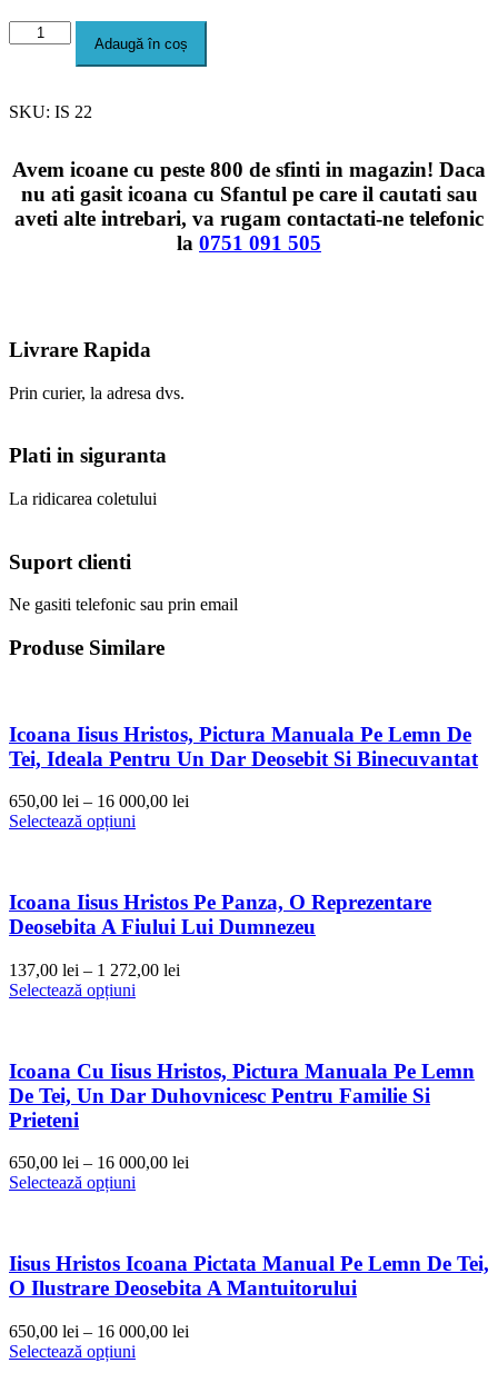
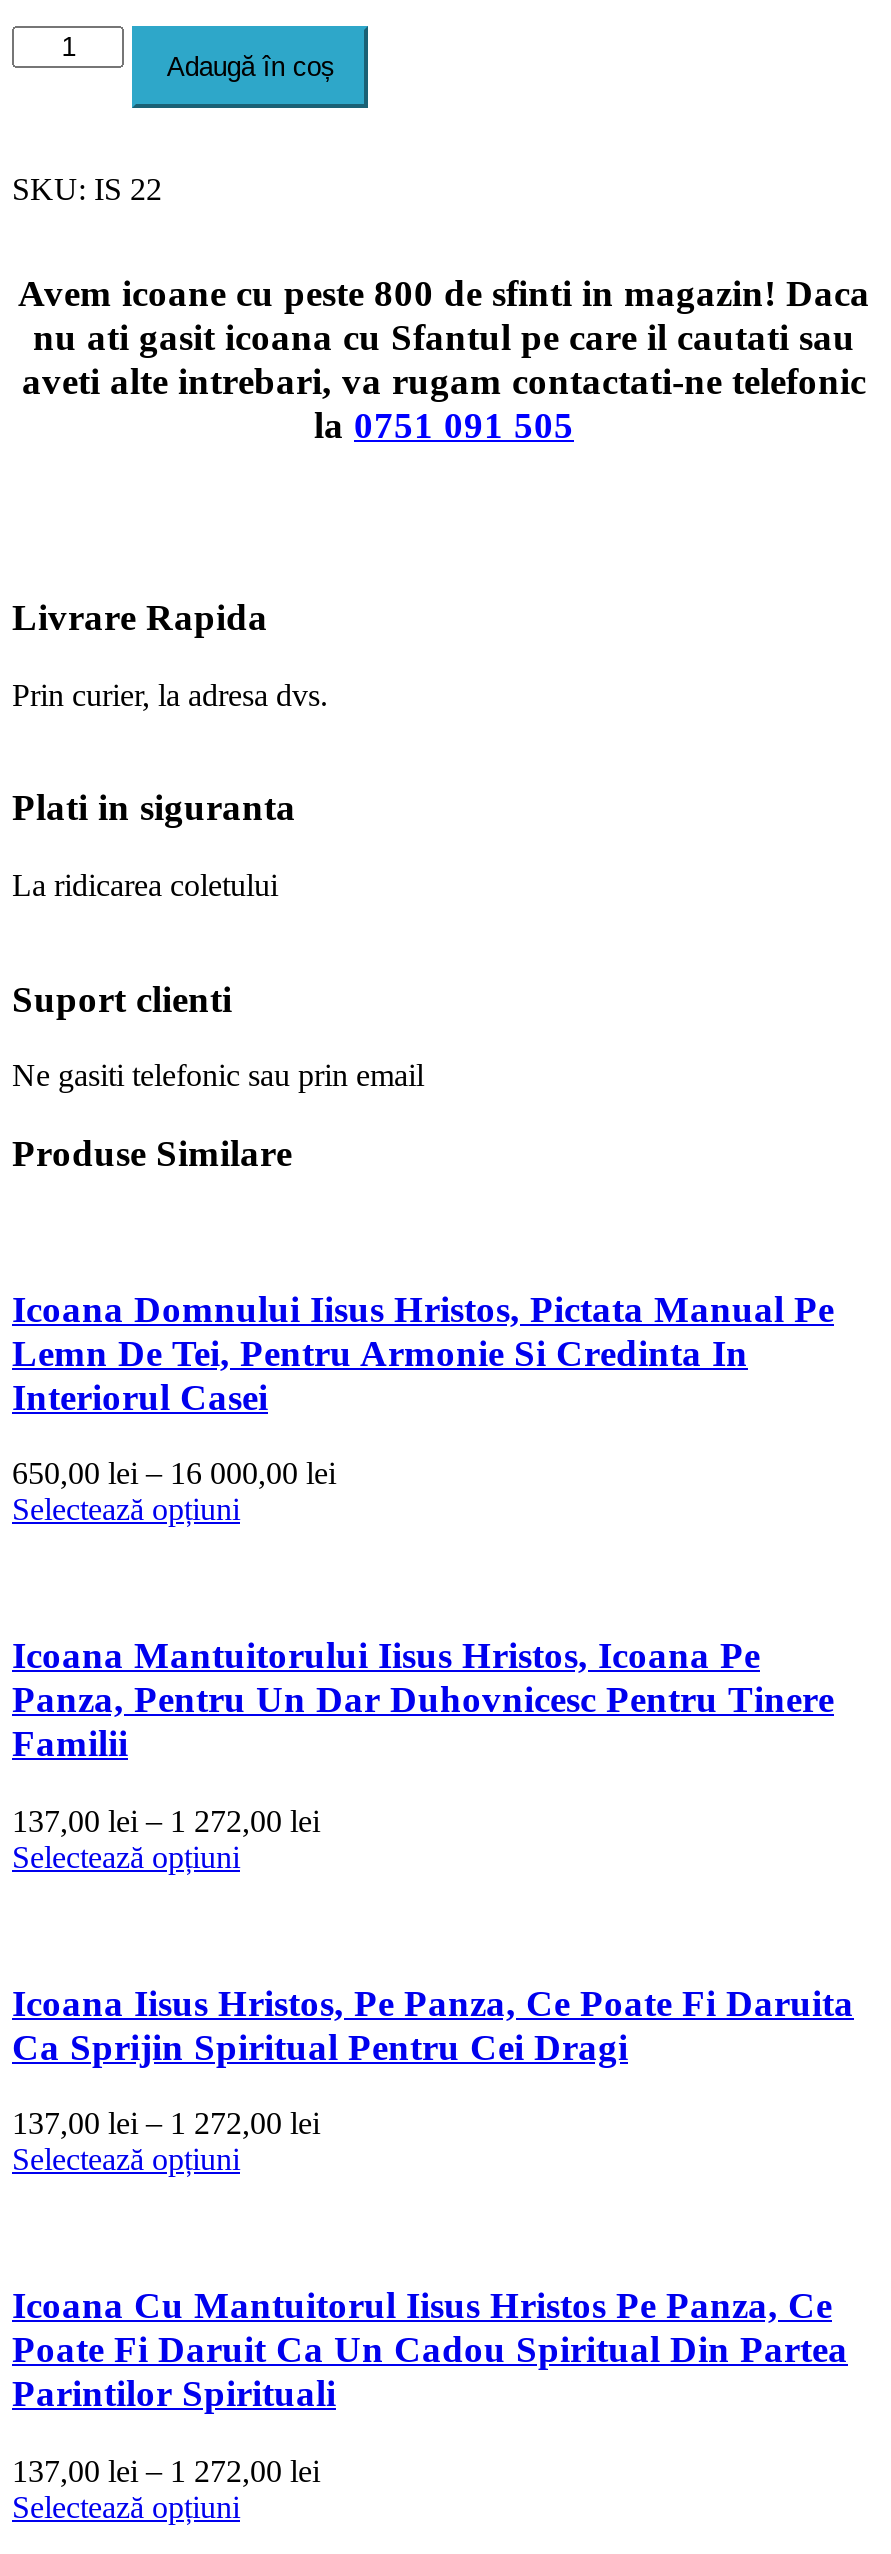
- Icoana Iisus Hristos, Pictura Manuala Pe Lemn De
- Tei, Ideala Pentru Un Dar Deosebit Si Binecuvantat
+ Icoana Domnului Iisus Hristos, Pictata Manual Pe
+ Lemn De Tei, Pentru Armonie Si Credinta In
+ Interiorul Casei

- Icoana Iisus Hristos Pe Panza, O Reprezentare
- Deosebita A Fiului Lui Dumnezeu
+ Icoana Mantuitorului Iisus Hristos, Icoana Pe
+ Panza, Pentru Un Dar Duhovnicesc Pentru Tinere
+ Familii

- Icoana Cu Iisus Hristos, Pictura Manuala Pe Lemn
- De Tei, Un Dar Duhovnicesc Pentru Familie Si
- Prieteni
+ Icoana Iisus Hristos, Pe Panza, Ce Poate Fi Daruita
+ Ca Sprijin Spiritual Pentru Cei Dragi

- 650,00 lei – 16 000,00 lei
+ 137,00 lei – 1 272,00 lei

- Iisus Hristos Icoana Pictata Manual Pe Lemn De Tei,
- O Ilustrare Deosebita A Mantuitorului
+ Icoana Cu Mantuitorul Iisus Hristos Pe Panza, Ce
+ Poate Fi Daruit Ca Un Cadou Spiritual Din Partea
+ Parintilor Spirituali

- 650,00 lei – 16 000,00 lei
+ 137,00 lei – 1 272,00 lei
